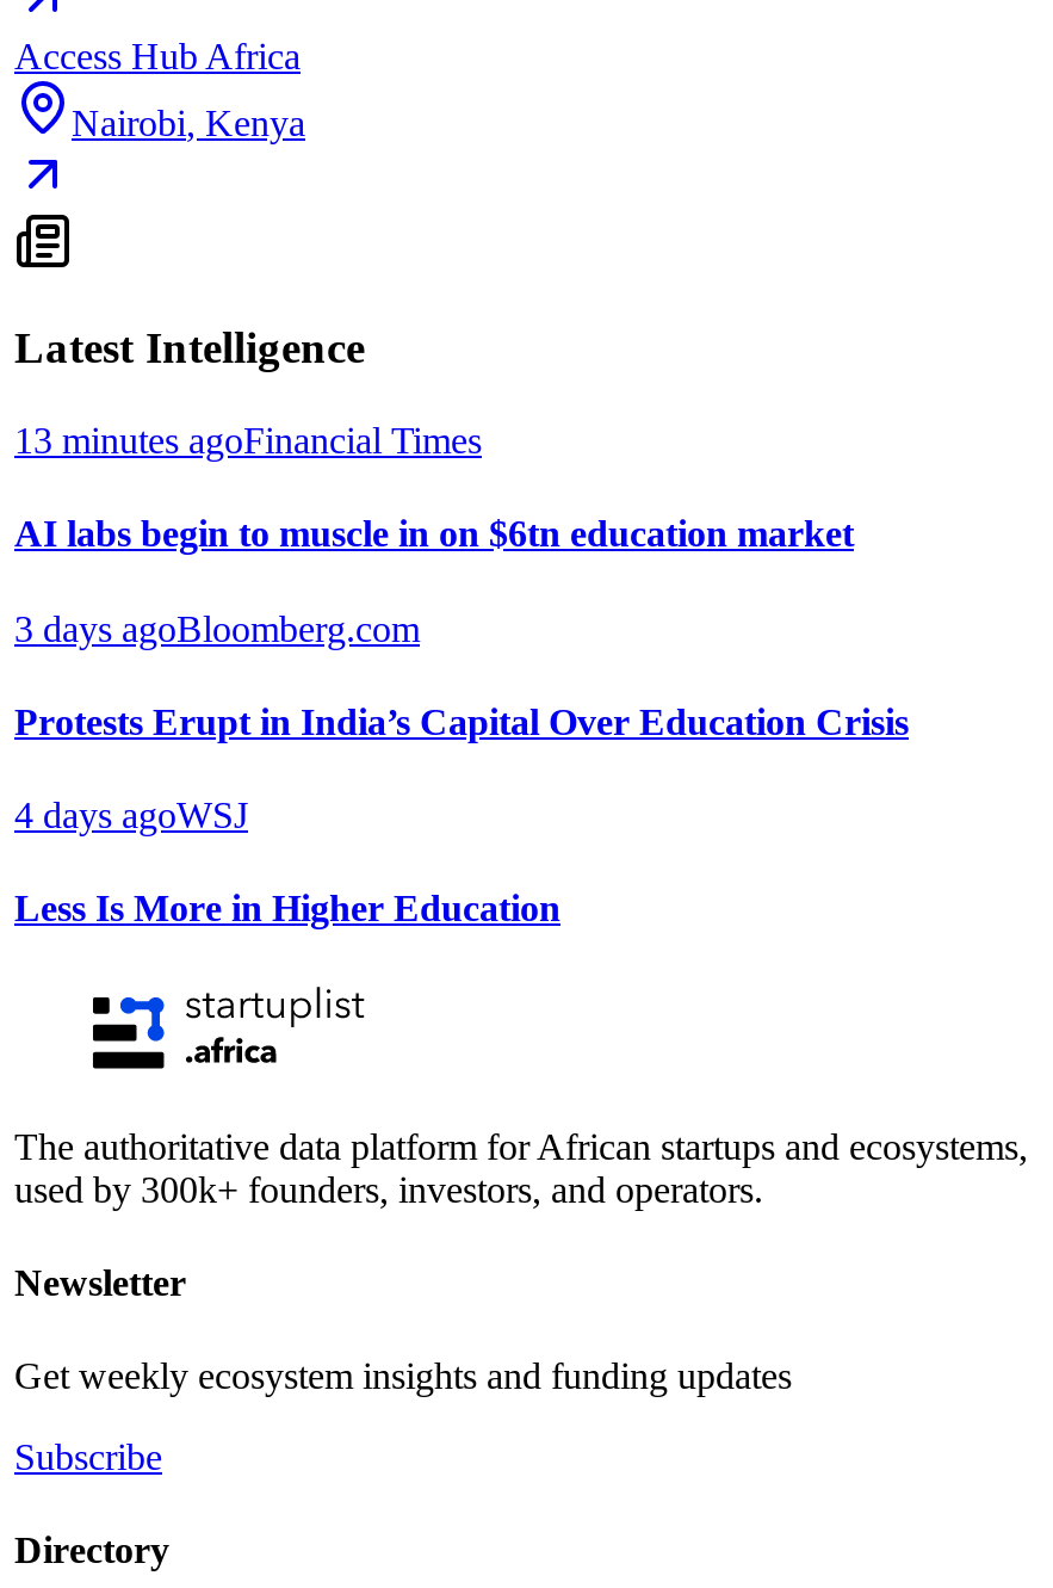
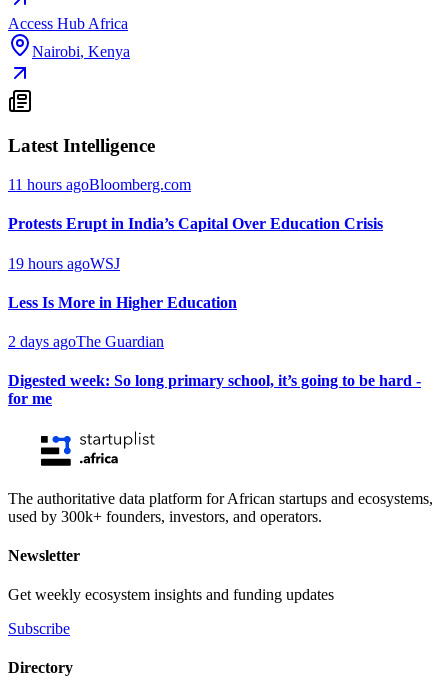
- 13 minutes agoFinancial Times
- AI labs begin to muscle in on $6tn education market
- 3 days agoBloomberg.com
+ 11 hours agoBloomberg.com

moved up: Protests Erupt in India’s Capital Over Education Crisis

- 4 days agoWSJ
+ 19 hours agoWSJ

moved up: Less Is More in Higher Education

+ 2 days agoThe Guardian
+ Digested week: So long primary school, it’s going to be hard -
+ for me
